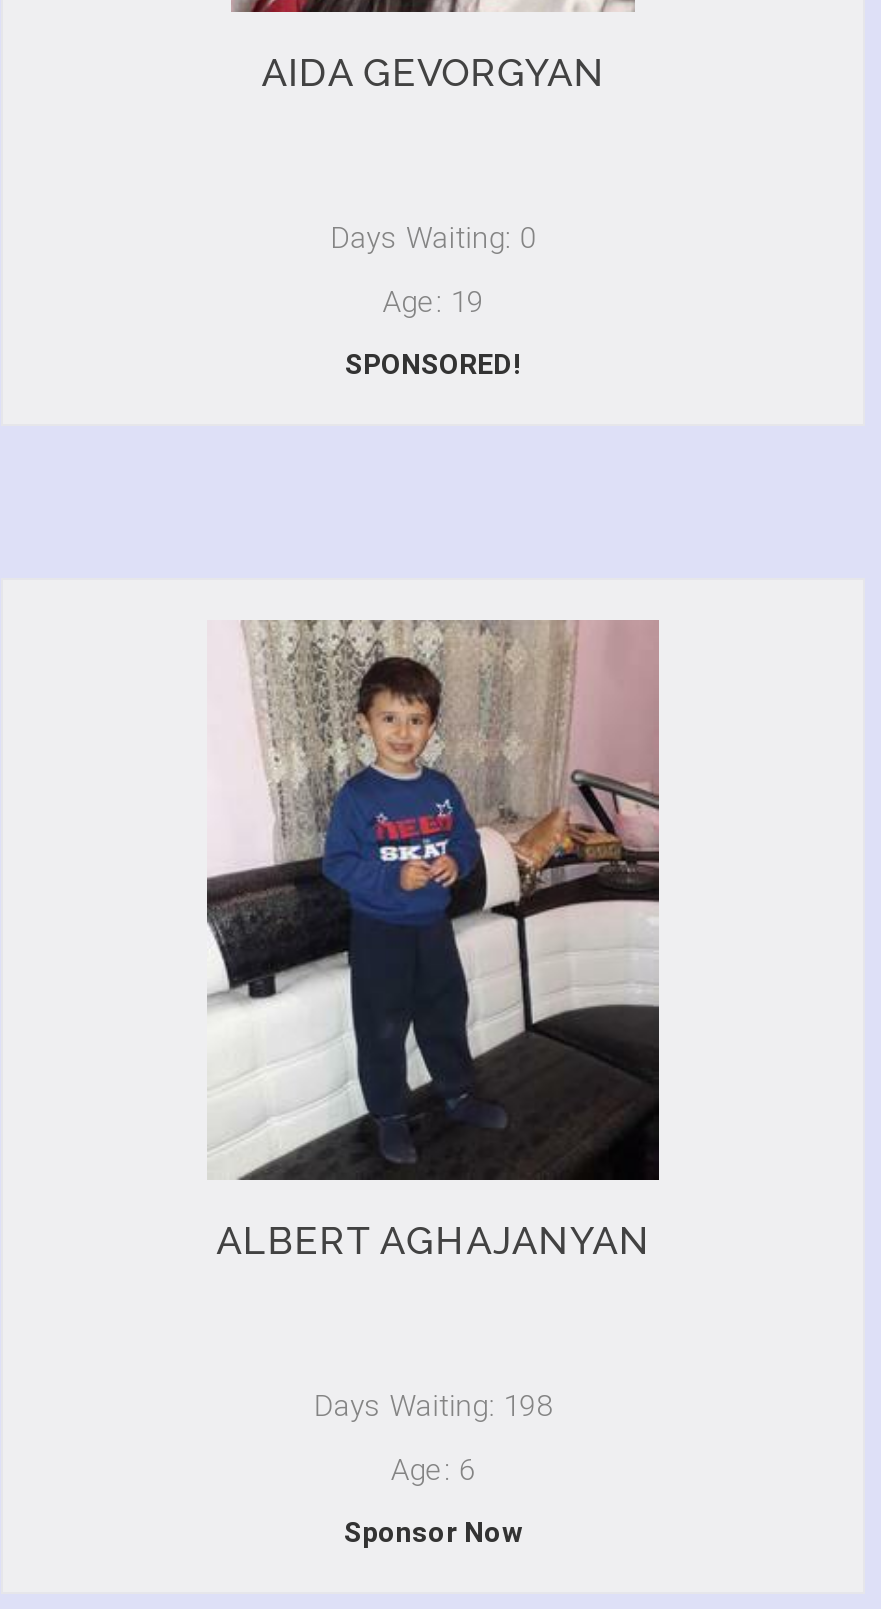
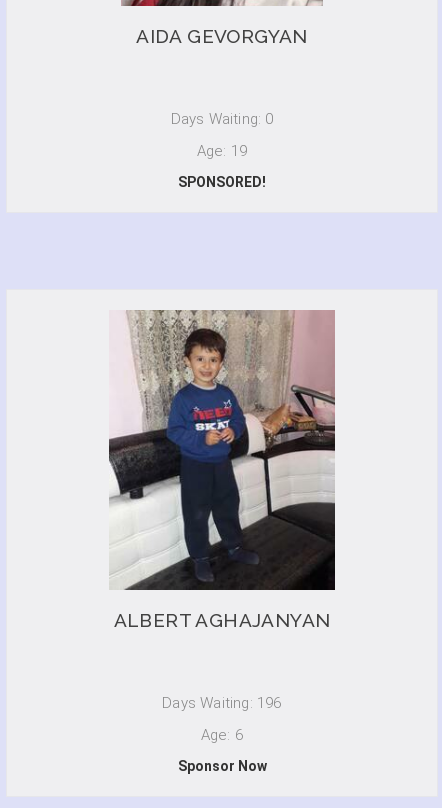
- Days Waiting: 198
+ Days Waiting: 196
